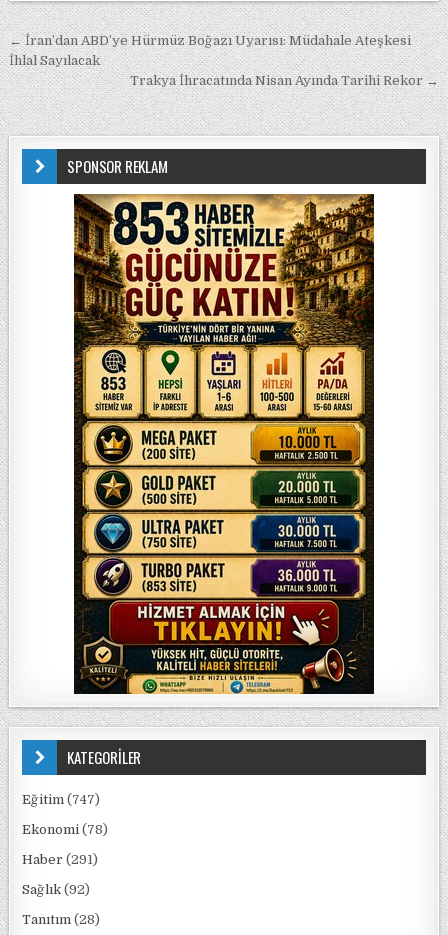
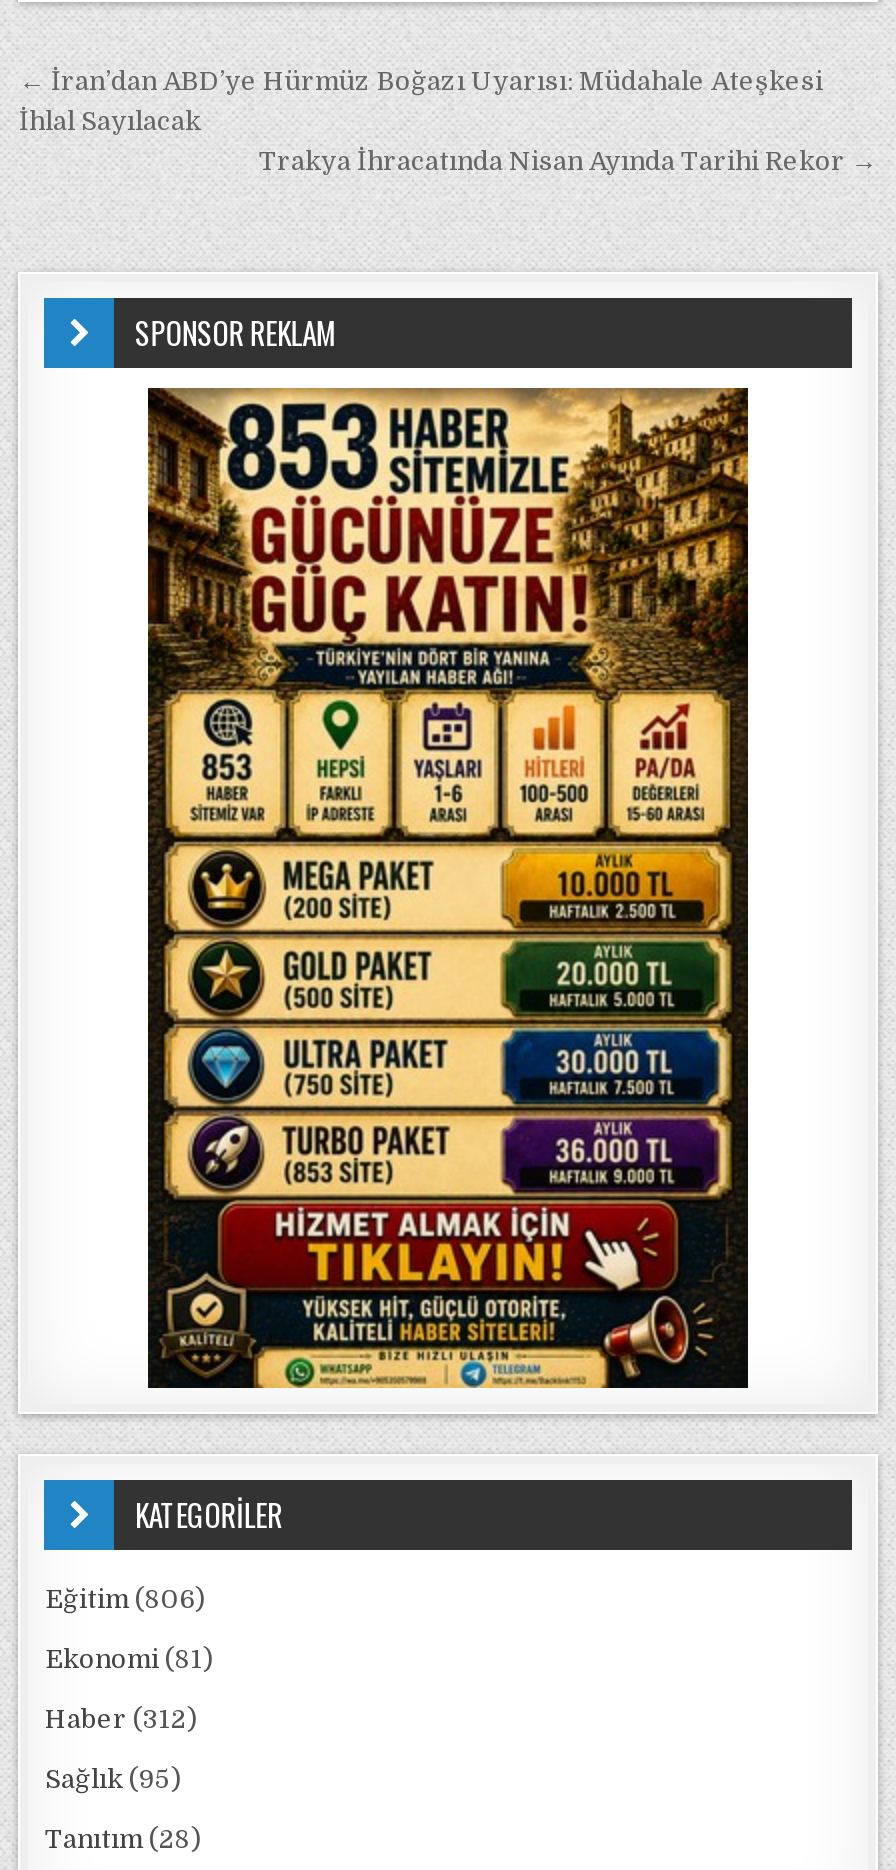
- Eğitim (747)
+ Eğitim (806)

- Ekonomi (78)
+ Ekonomi (81)

- Haber (291)
+ Haber (312)

- Sağlık (92)
+ Sağlık (95)
